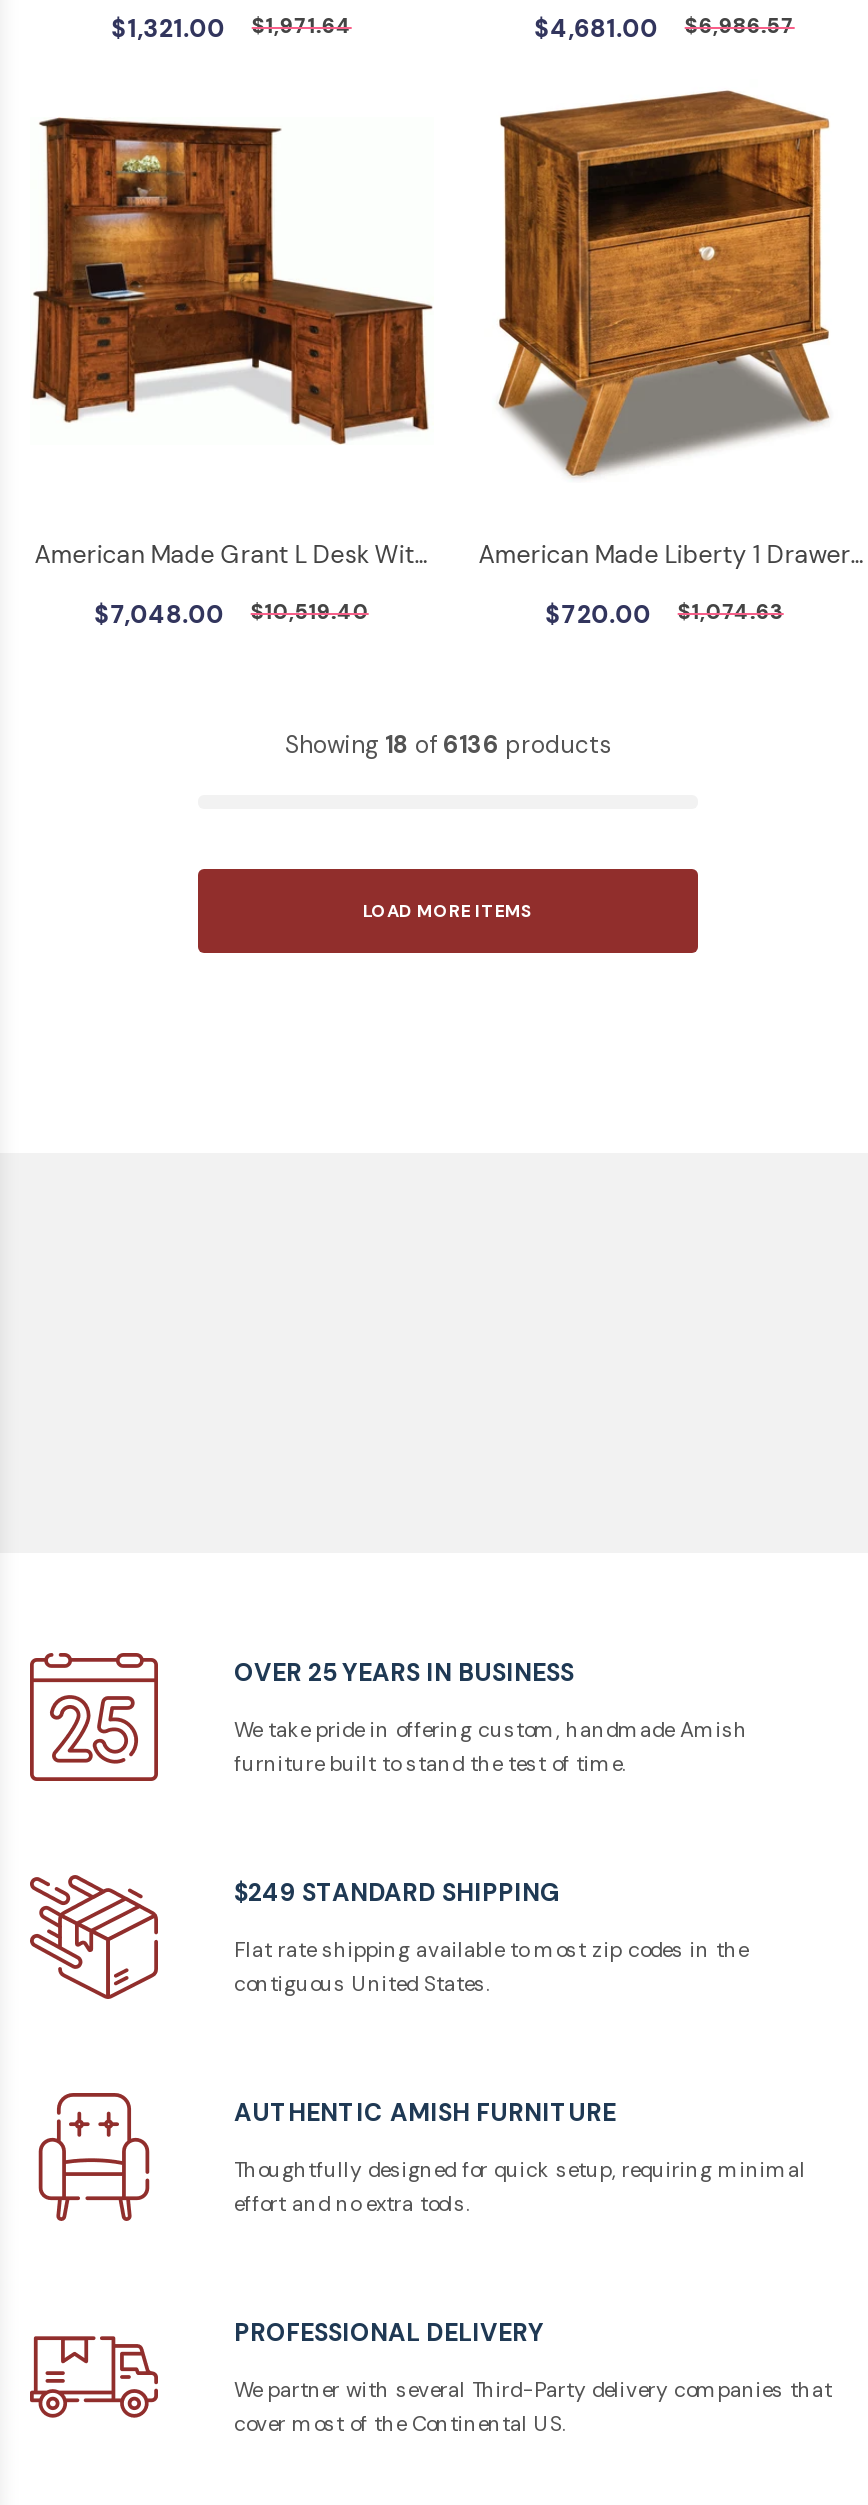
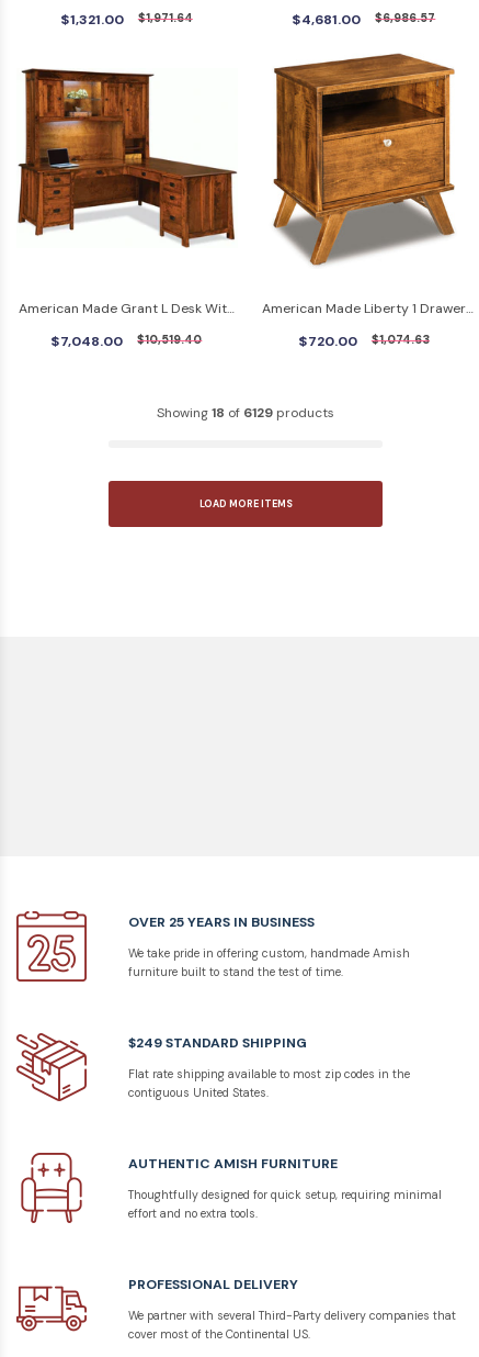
- Showing 18 of 6136 products
+ Showing 18 of 6129 products
